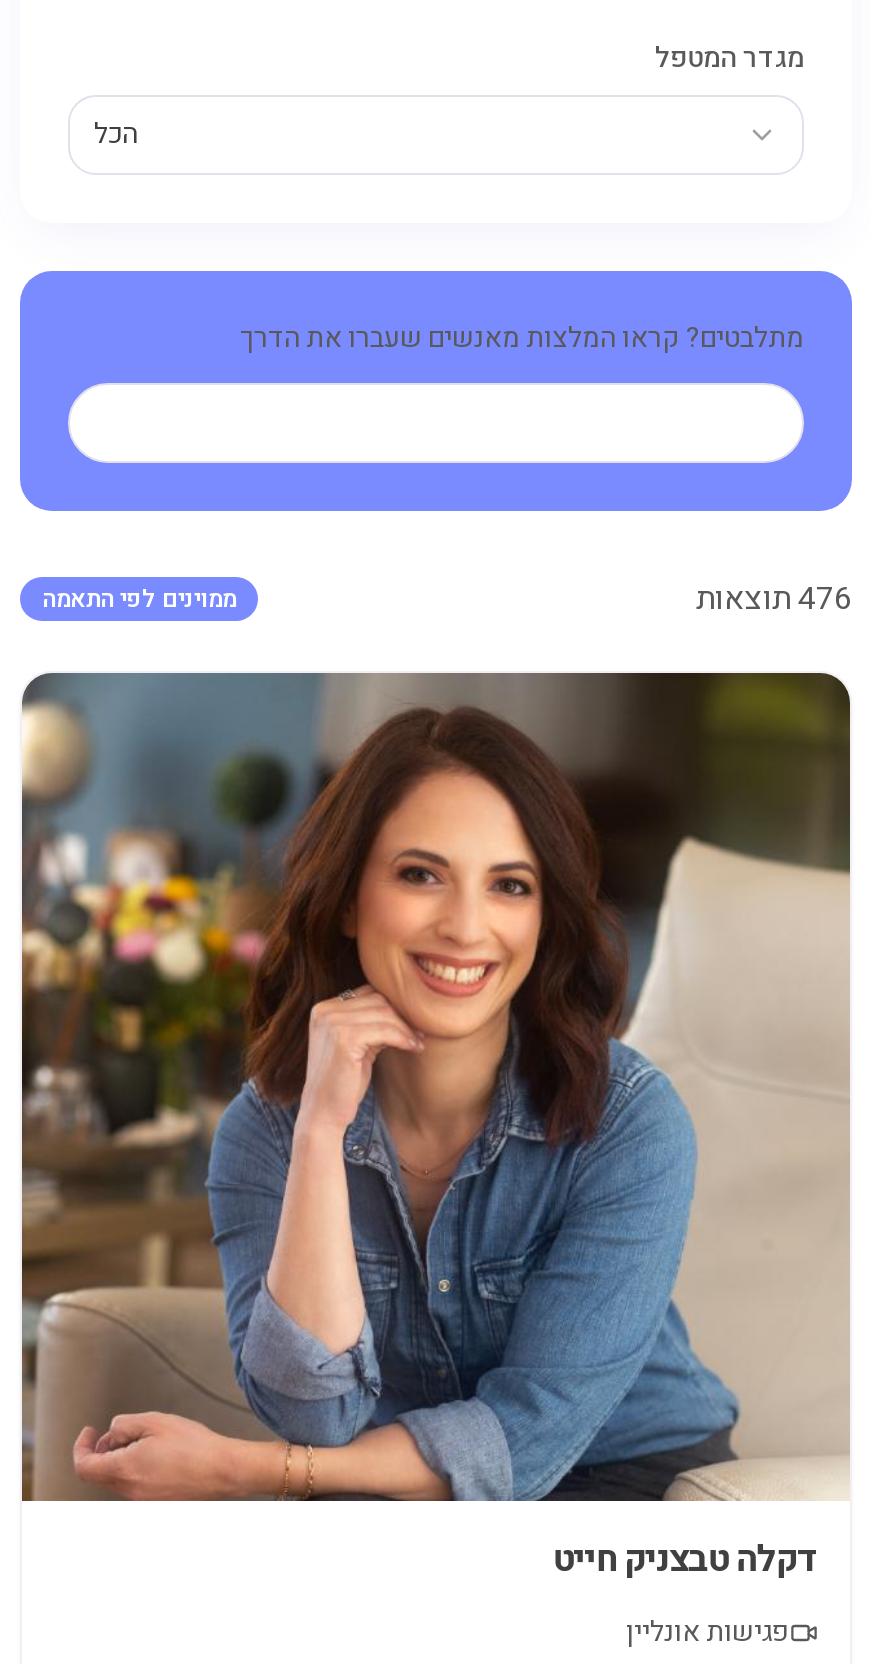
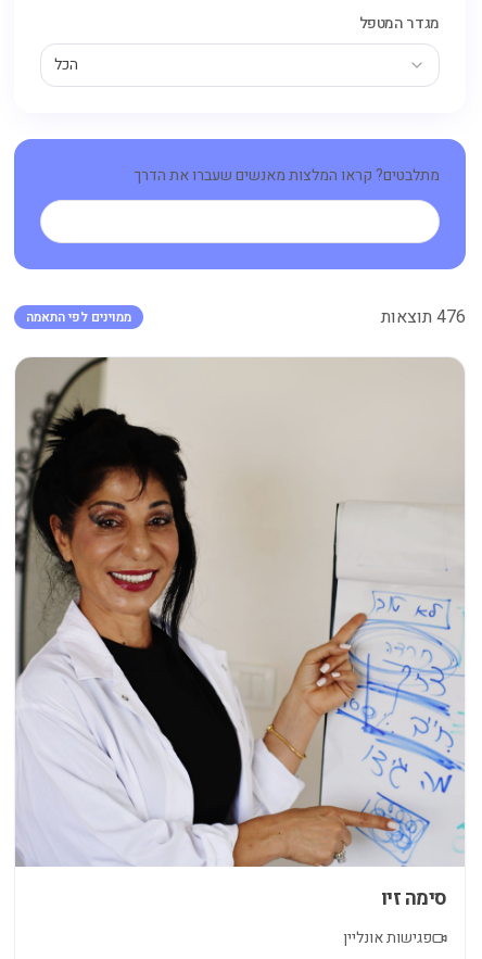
- [image]
- דקלה טבצניק חייט
+ [image]
+ סימה זיו
